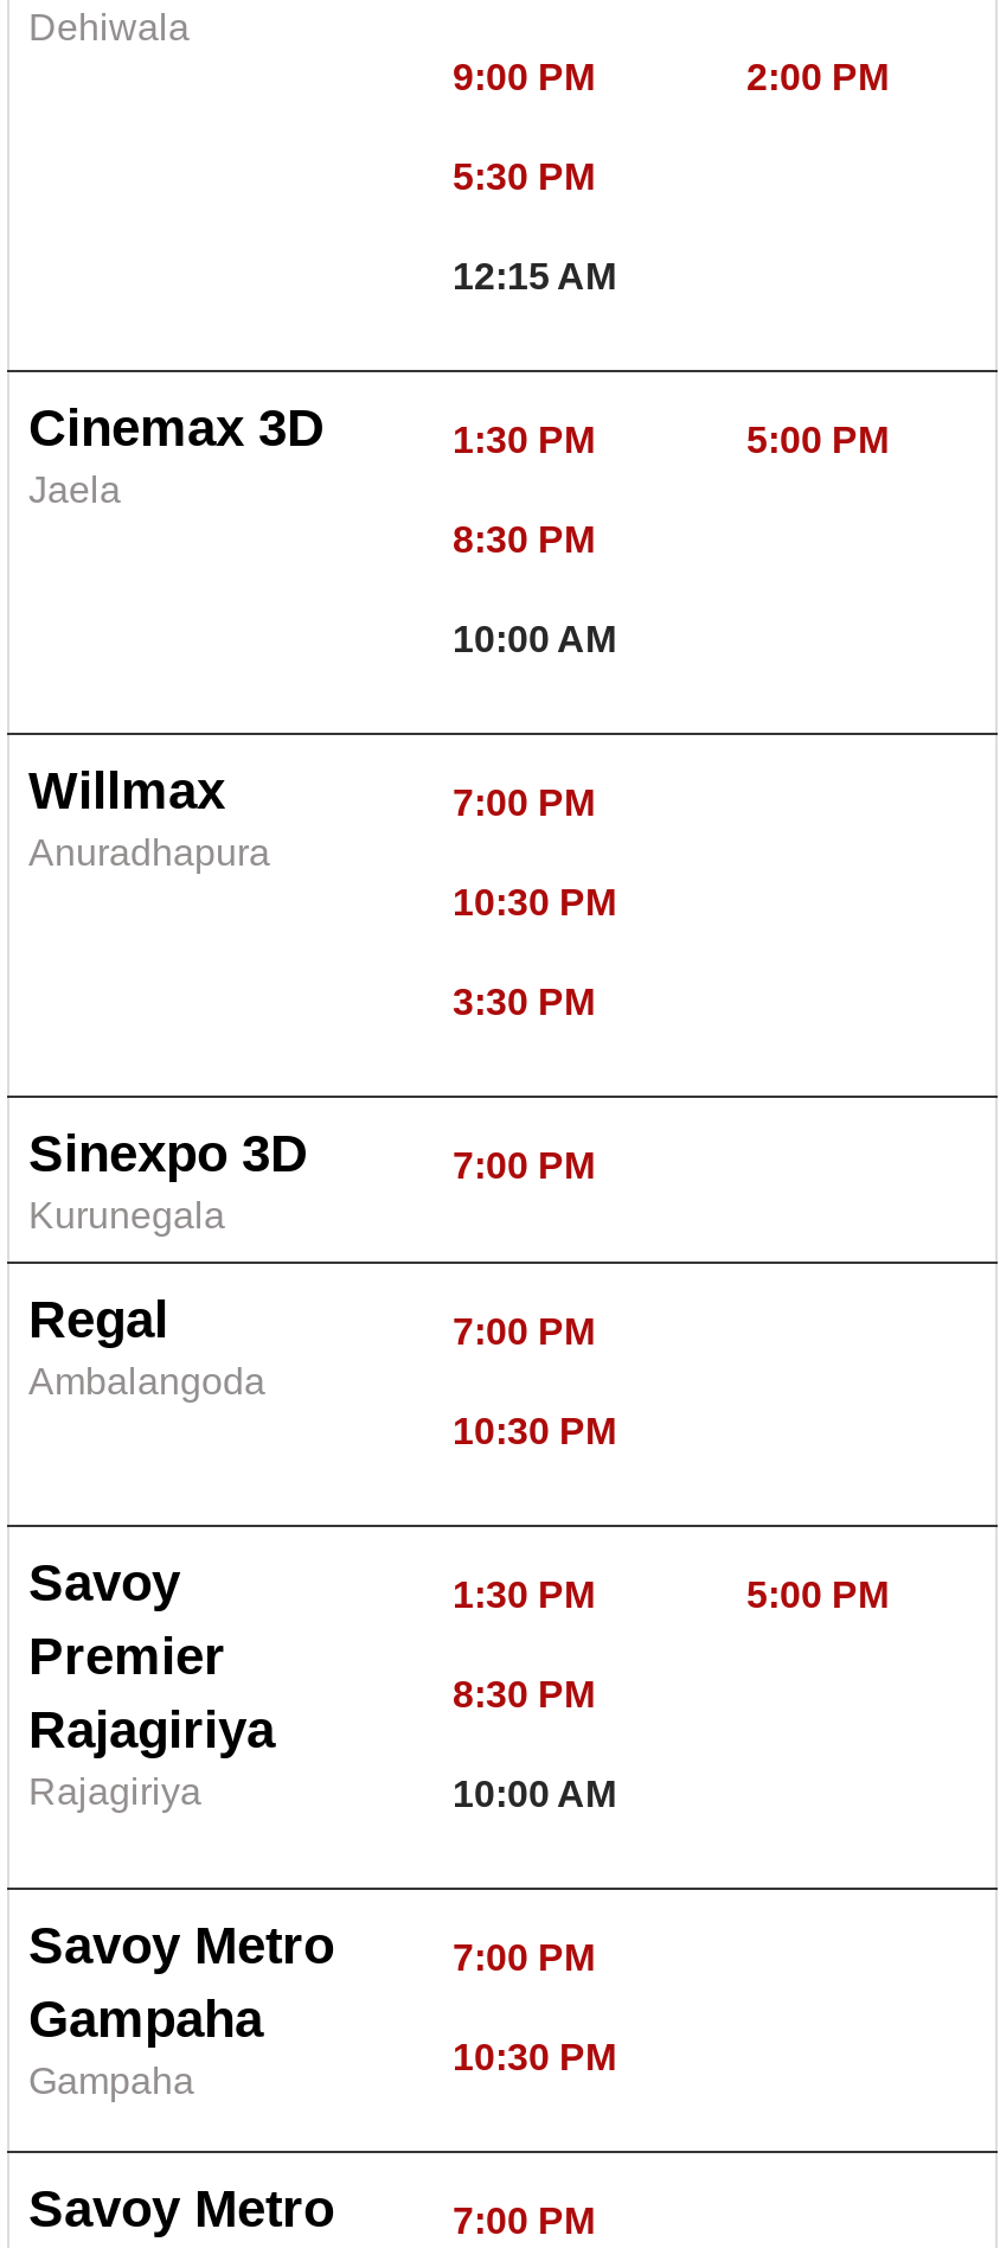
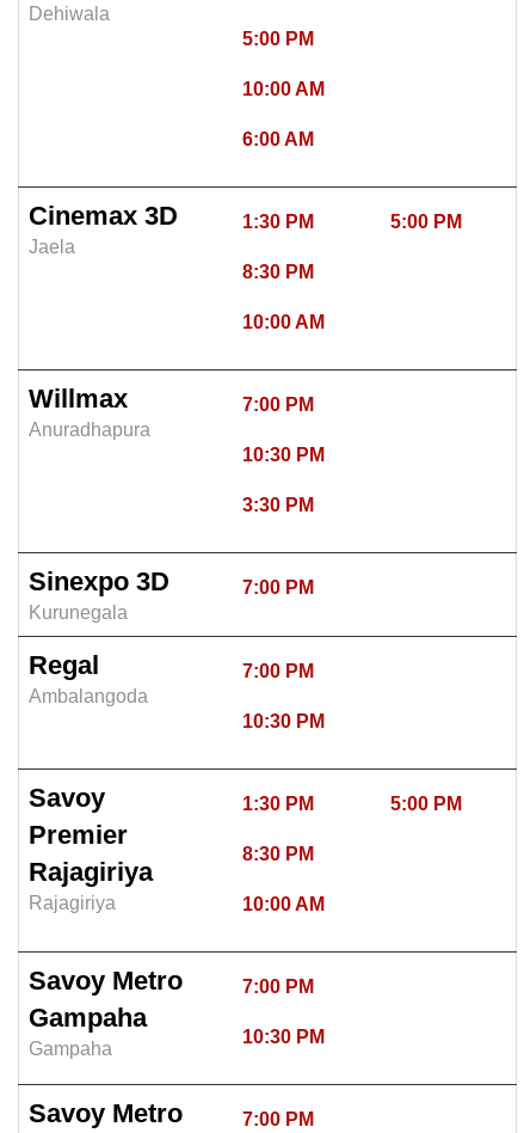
- 9:00 PM
- 2:00 PM
+ 5:00 PM

- 5:30 PM
+ 10:00 AM

- 12:15 AM
+ 6:00 AM
